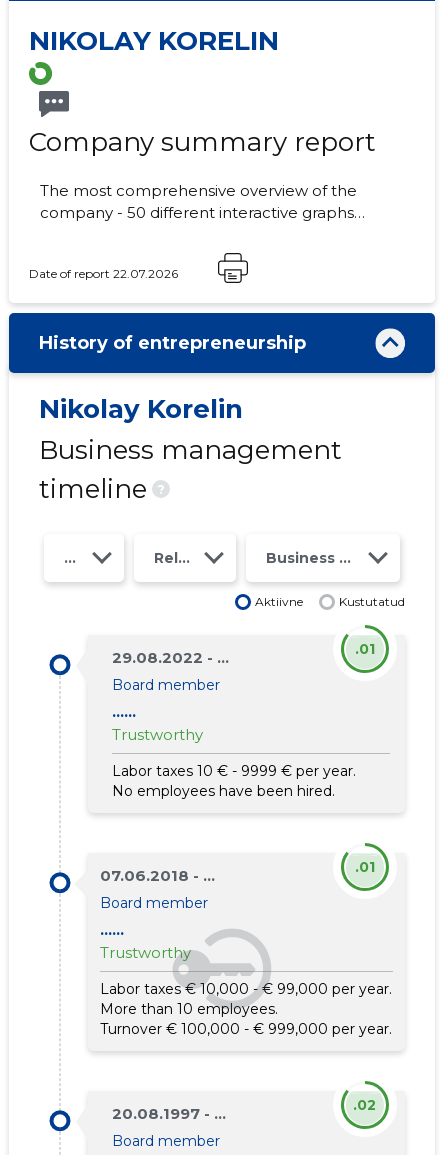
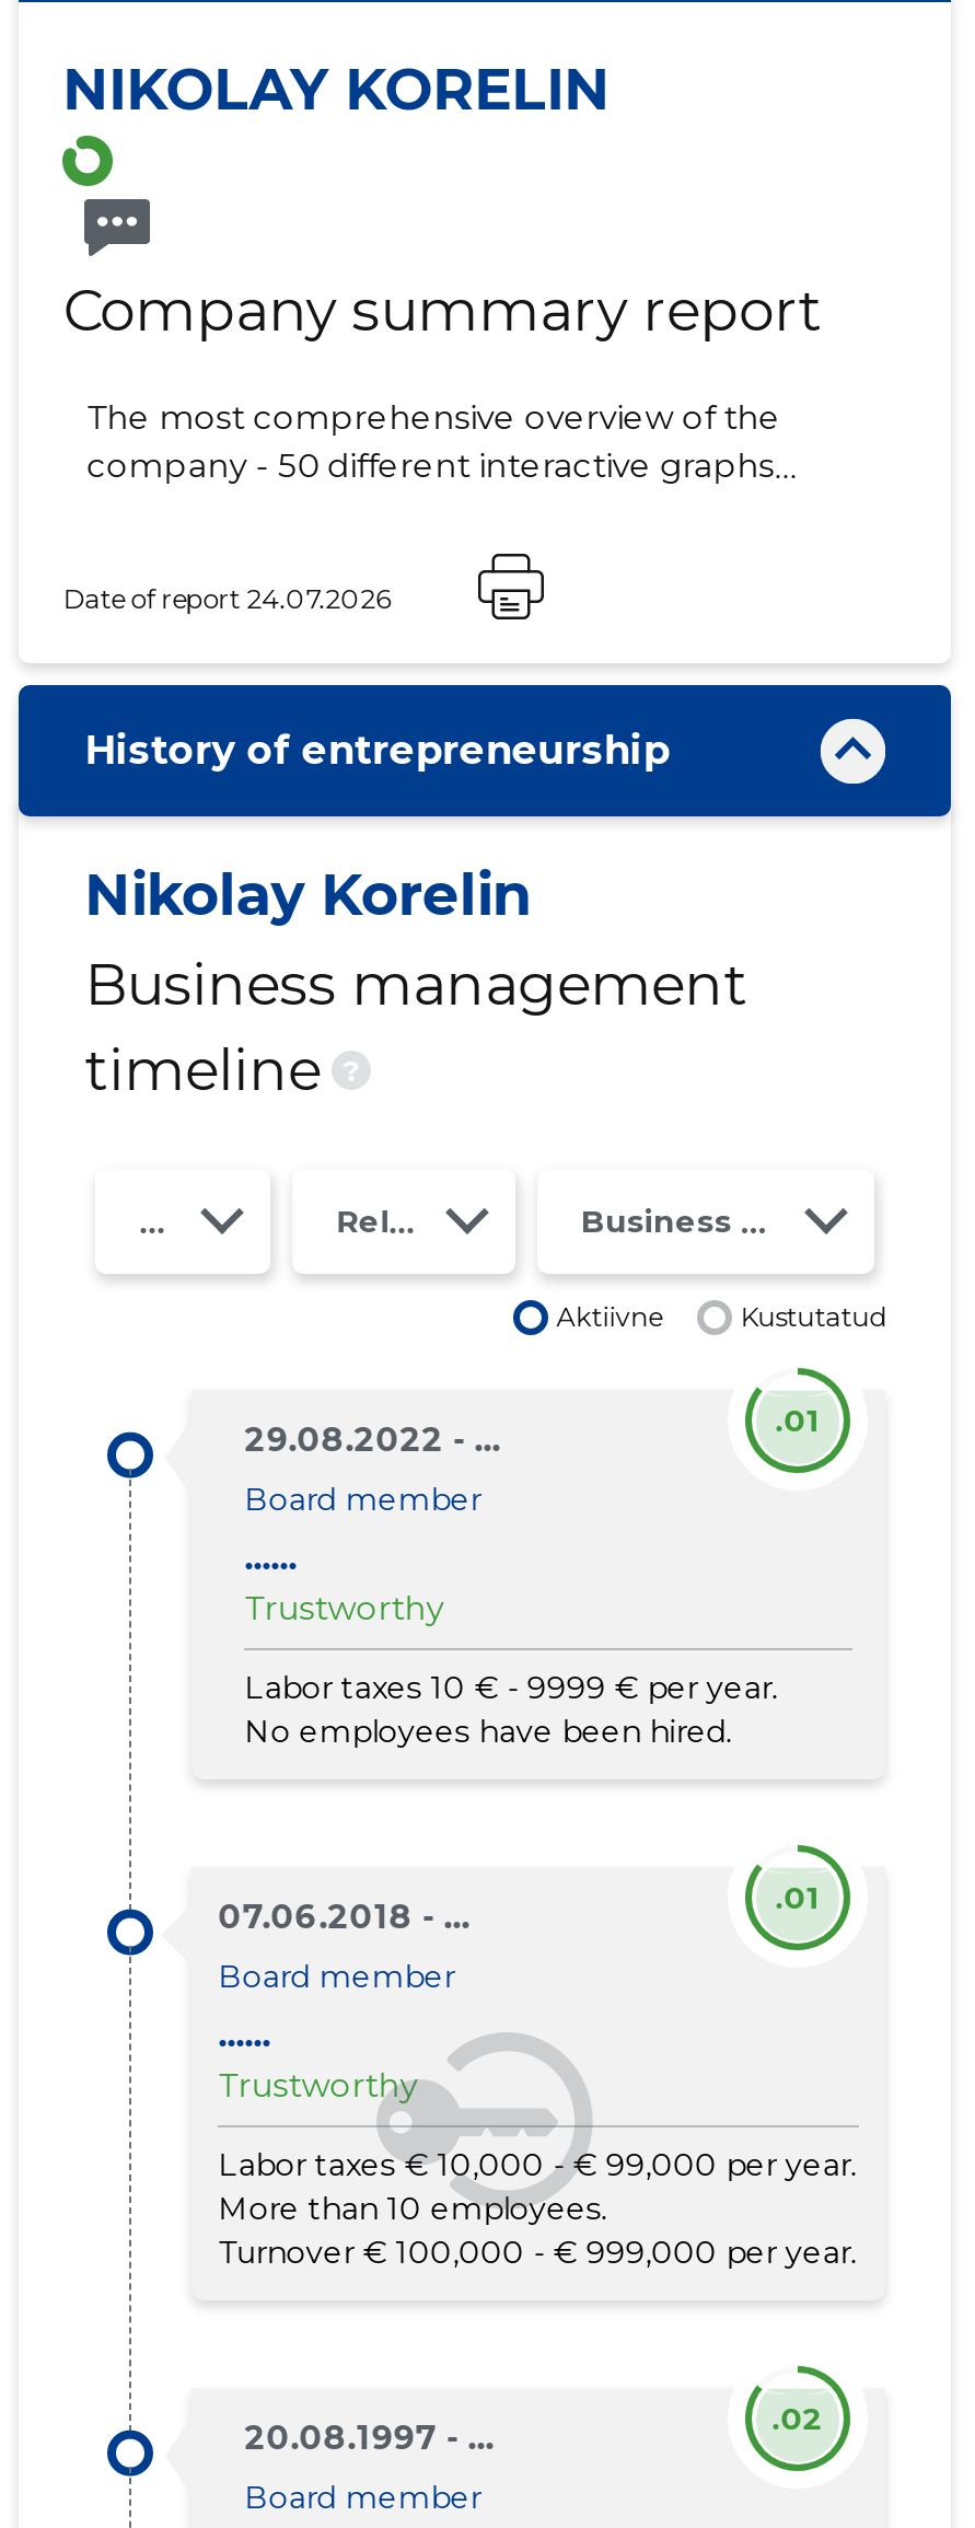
- Date of report 22.07.2026
+ Date of report 24.07.2026
